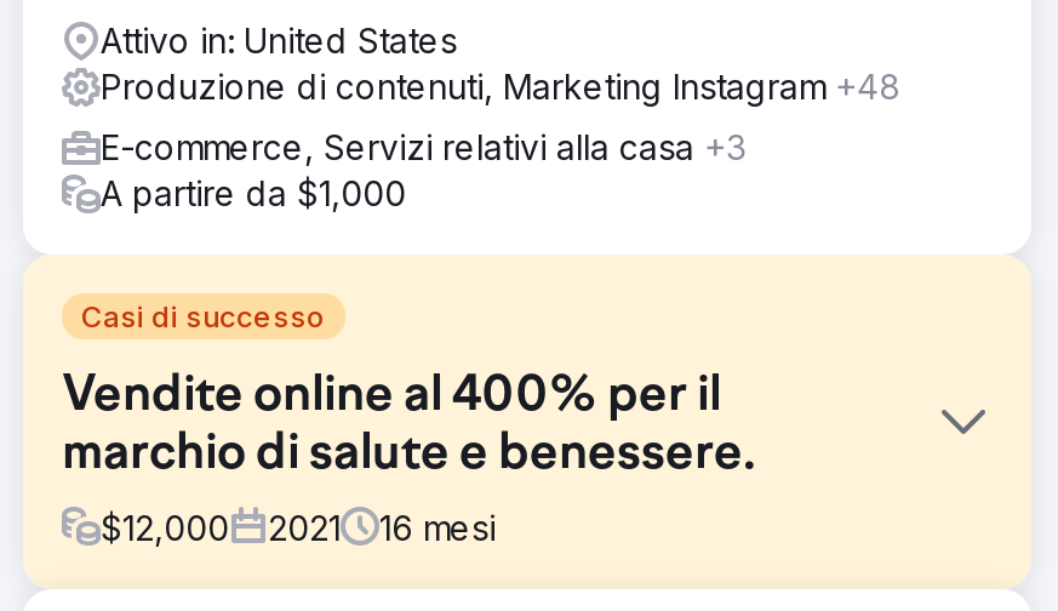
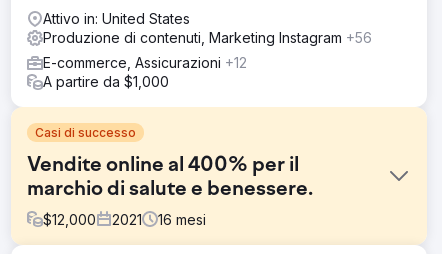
- Produzione di contenuti, Marketing Instagram +48
+ Produzione di contenuti, Marketing Instagram +56

- E-commerce, Servizi relativi alla casa +3
+ E-commerce, Assicurazioni +12
